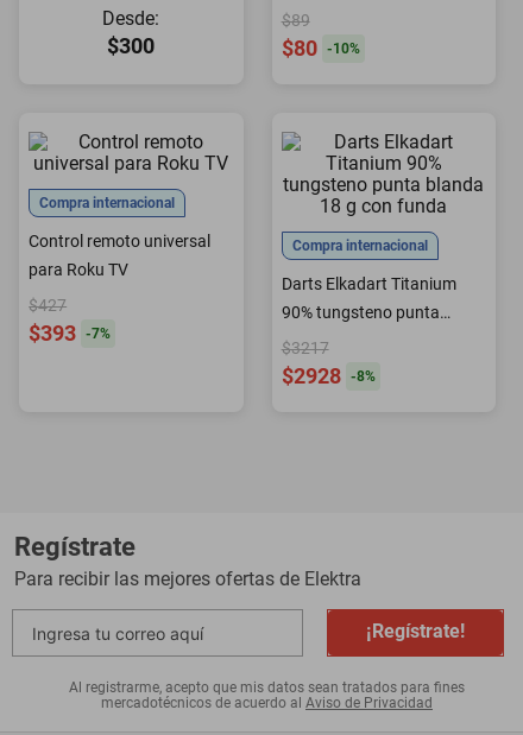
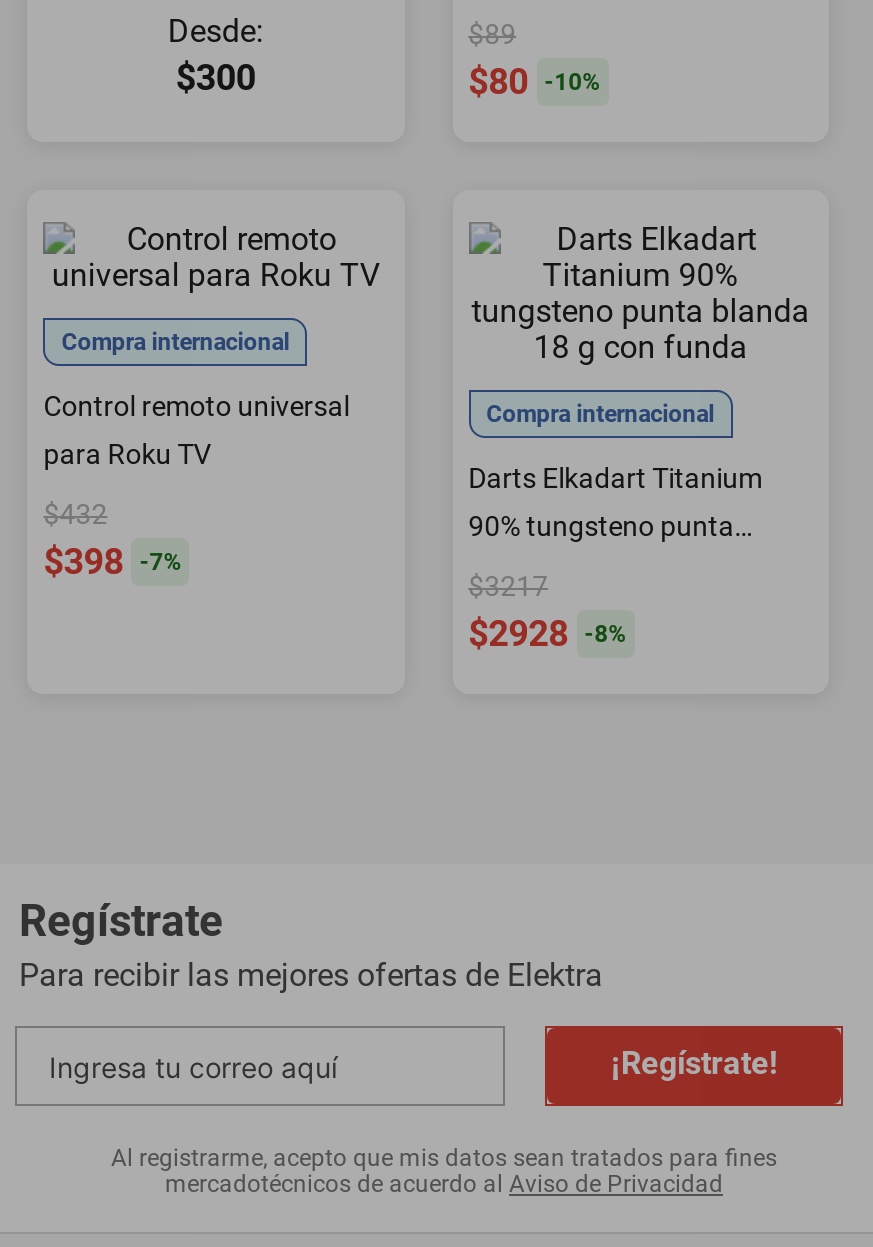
- $427
+ $432

- $393 - 7%
+ $398 - 7%
